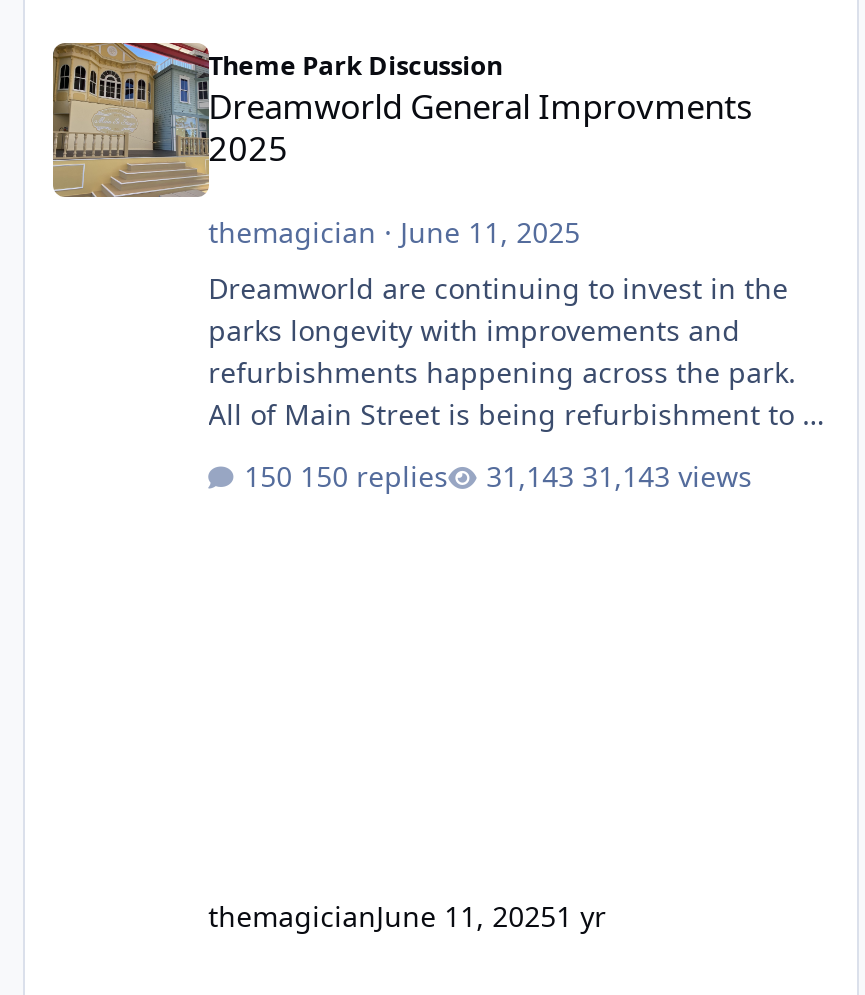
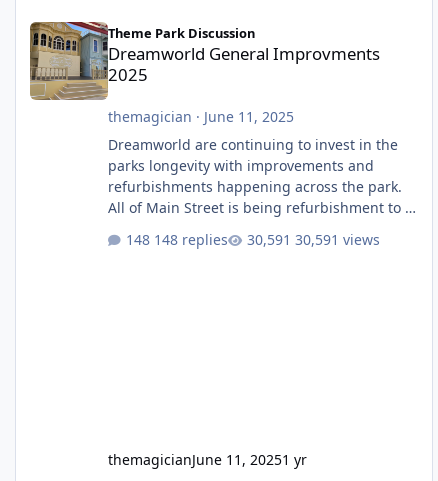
- 150 replies
+ 148 replies

- 31,143 views
+ 30,591 views
